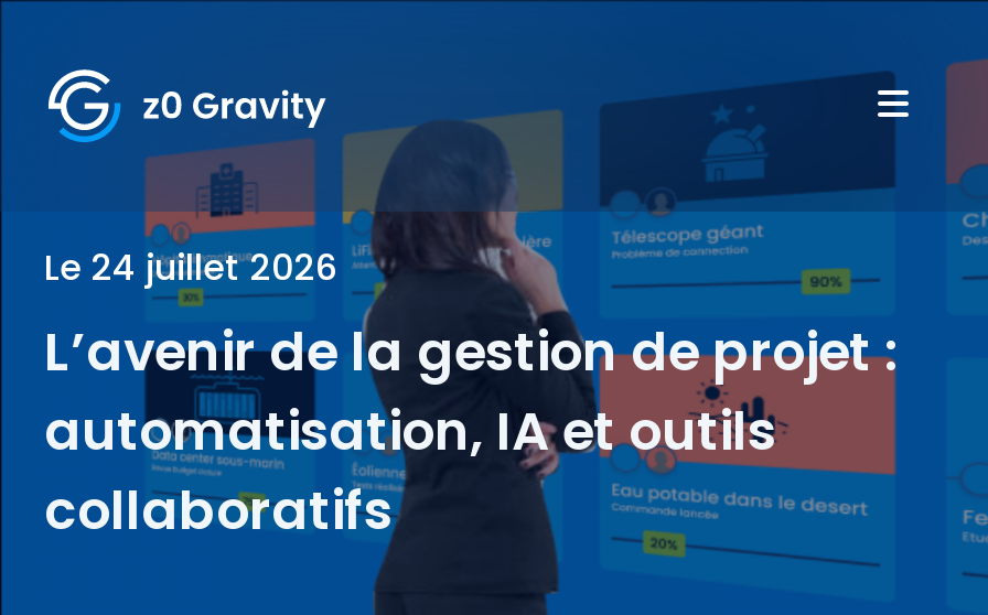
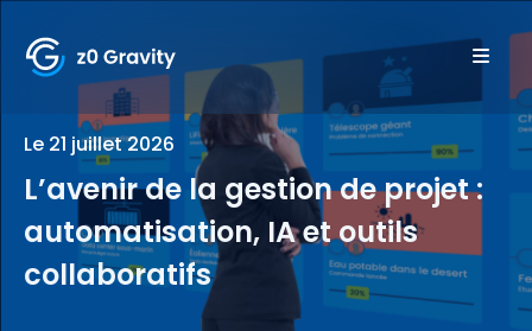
- Le 24 juillet 2026
+ Le 21 juillet 2026
